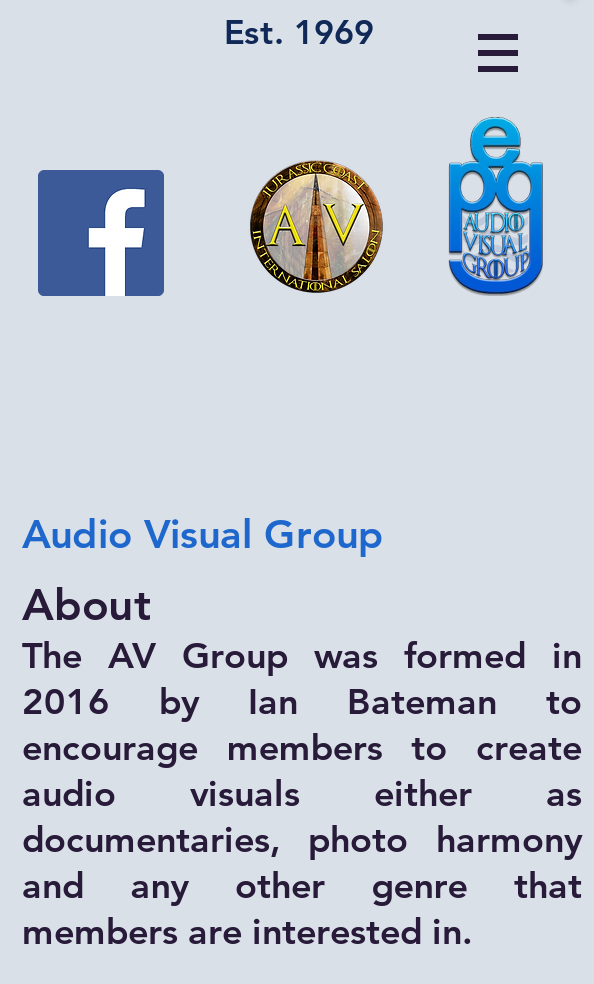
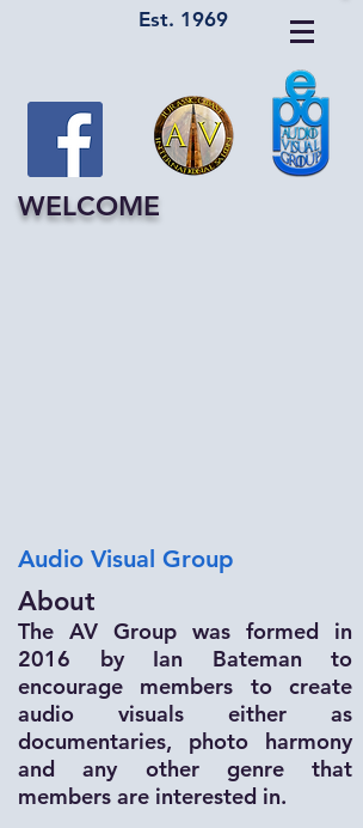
+ WELCOME
